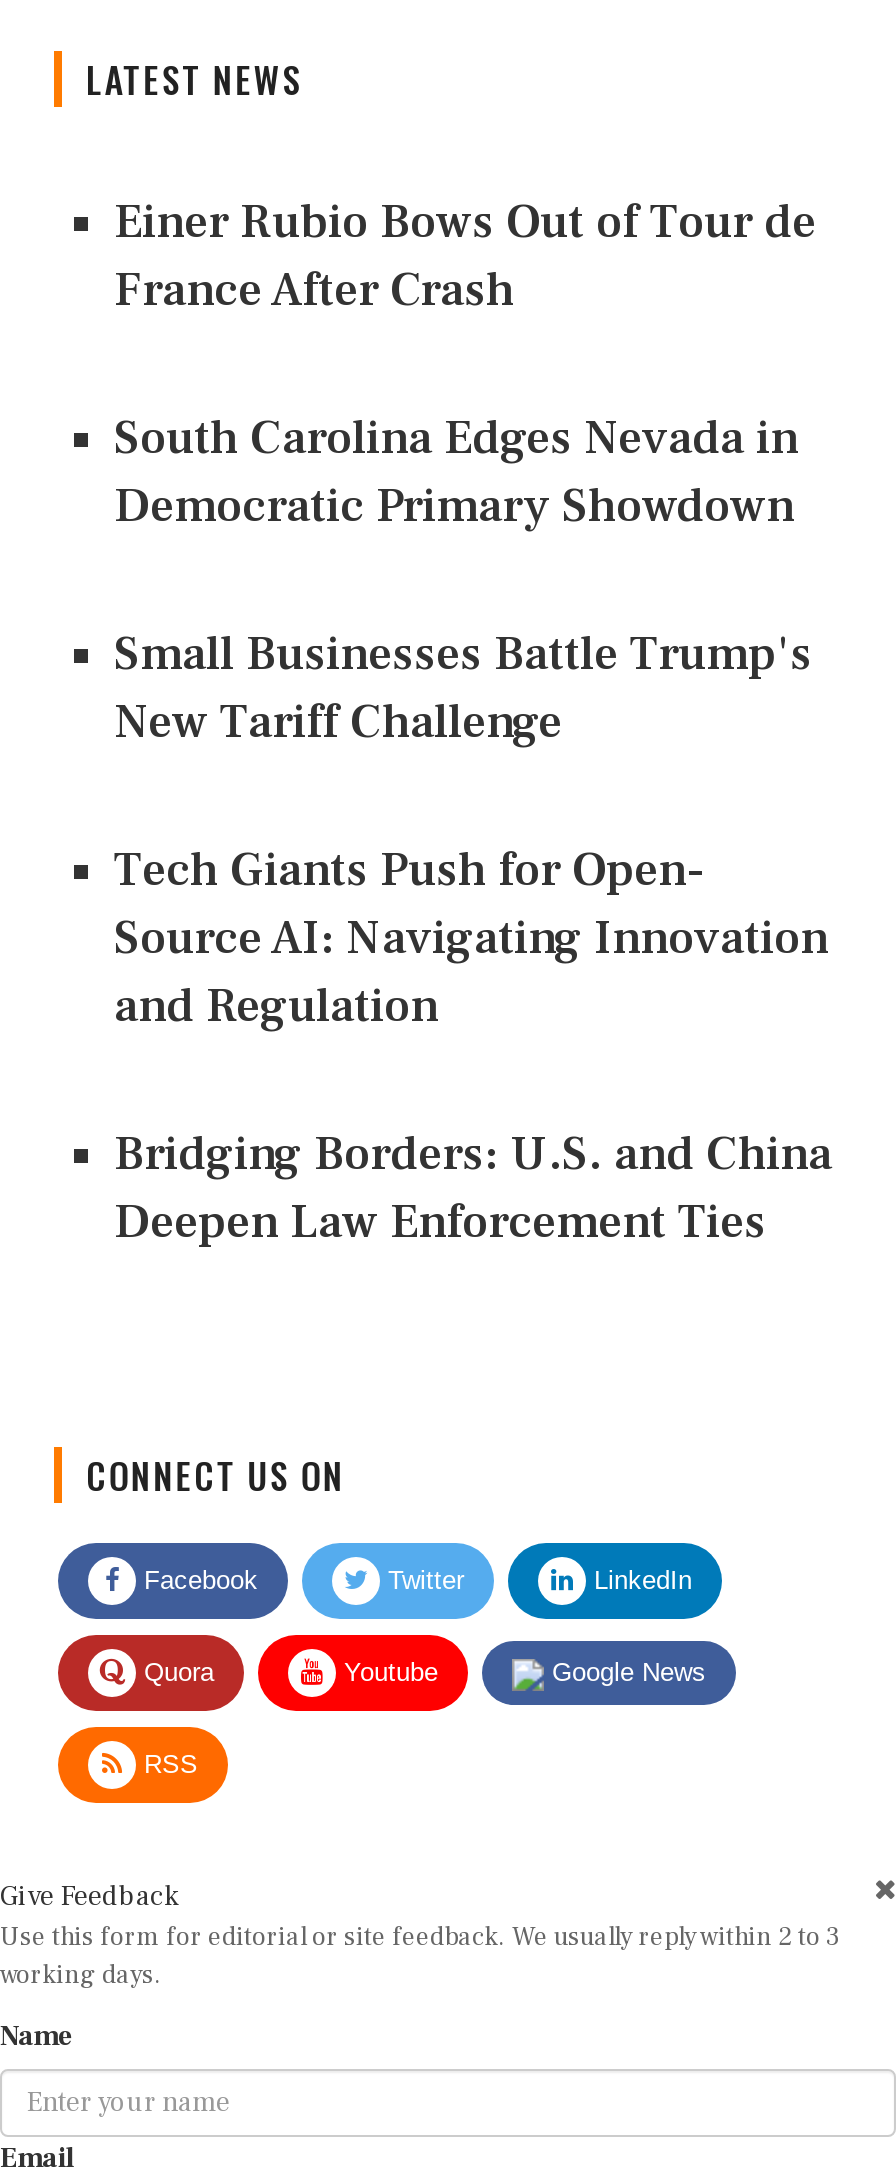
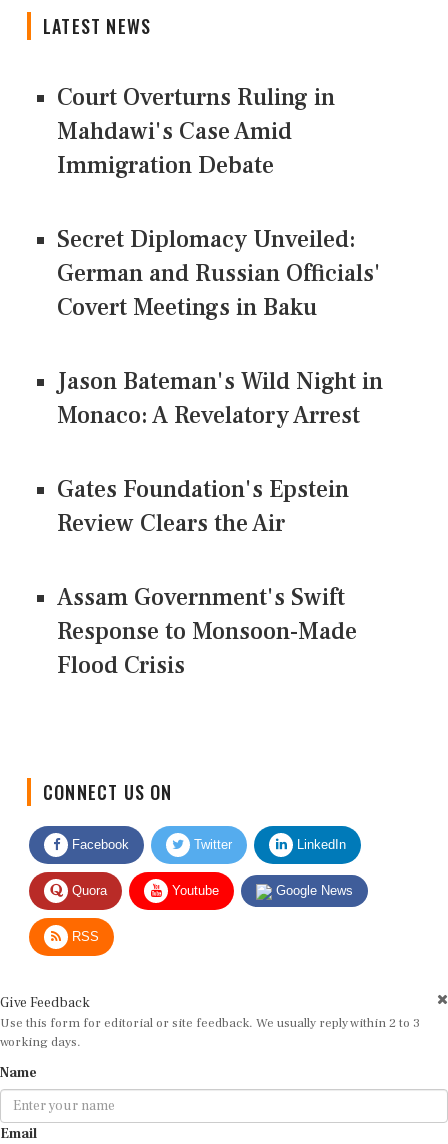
- Einer Rubio Bows Out of Tour de
- France After Crash
+ Court Overturns Ruling in
+ Mahdawi's Case Amid
+ Immigration Debate

- South Carolina Edges Nevada in
- Democratic Primary Showdown
+ Secret Diplomacy Unveiled:
+ German and Russian Officials'
+ Covert Meetings in Baku

- Small Businesses Battle Trump's
- New Tariff Challenge
+ Jason Bateman's Wild Night in
+ Monaco: A Revelatory Arrest

- Tech Giants Push for Open-
- Source AI: Navigating Innovation
- and Regulation
+ Gates Foundation's Epstein
+ Review Clears the Air

- Bridging Borders: U.S. and China
- Deepen Law Enforcement Ties
+ Assam Government's Swift
+ Response to Monsoon-Made
+ Flood Crisis
